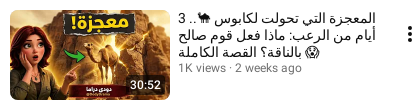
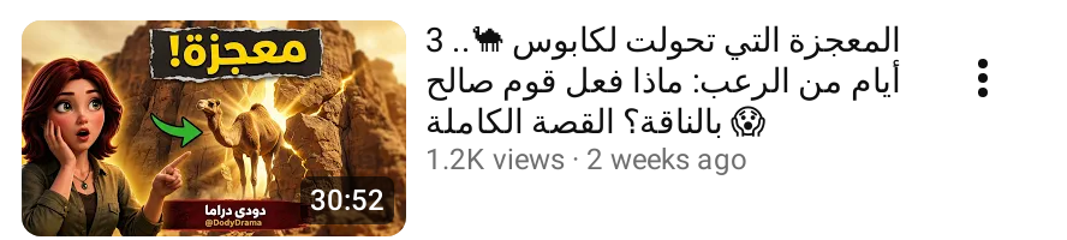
- 1K views 2 weeks ago
+ 1.2K views 2 weeks ago
